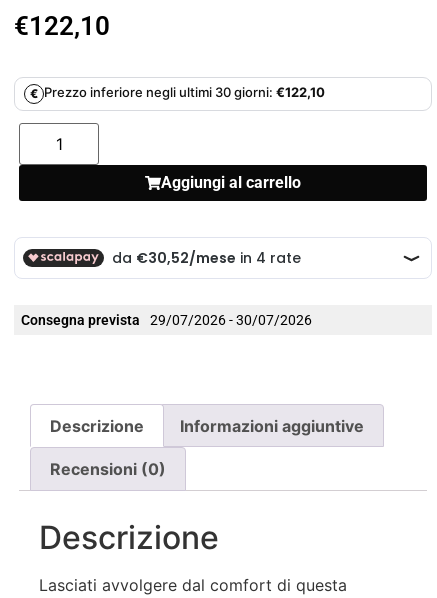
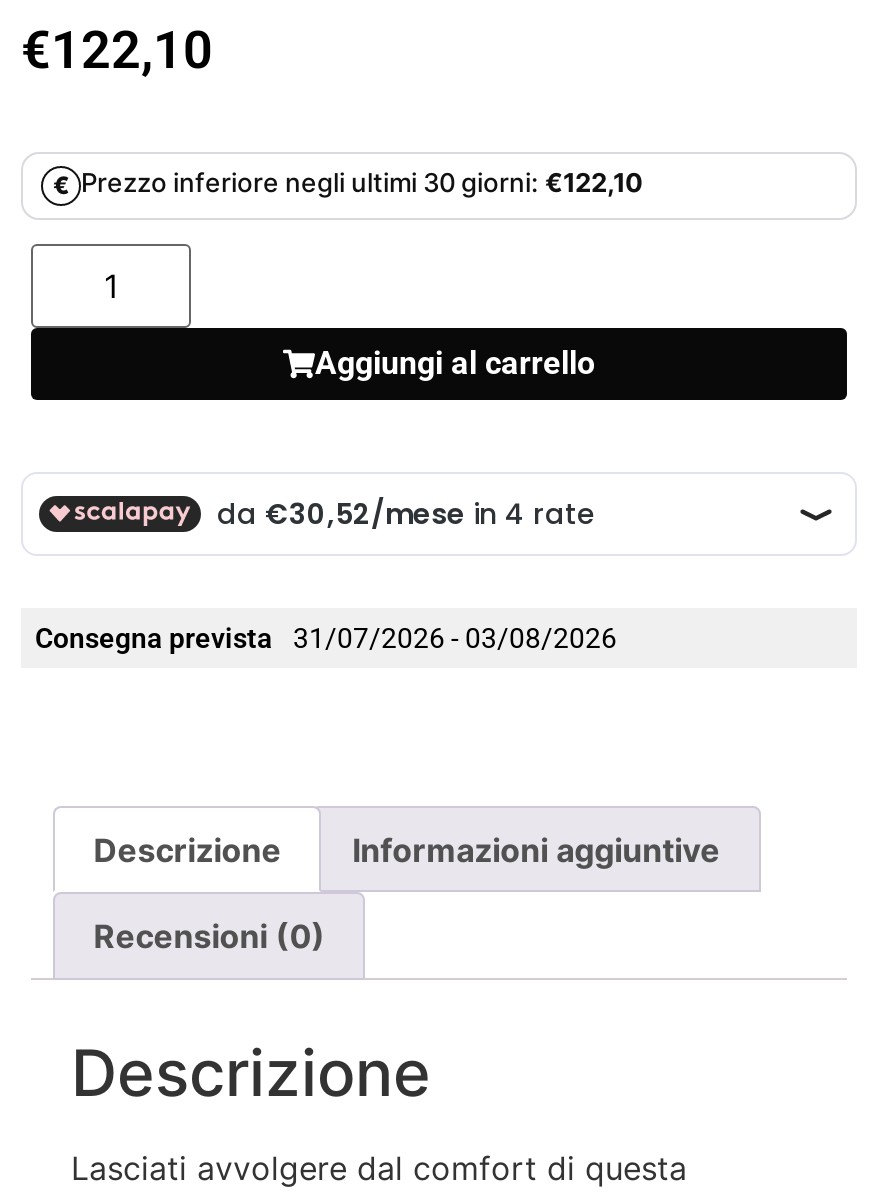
- Consegna prevista 29/07/2026 - 30/07/2026
+ Consegna prevista 31/07/2026 - 03/08/2026
